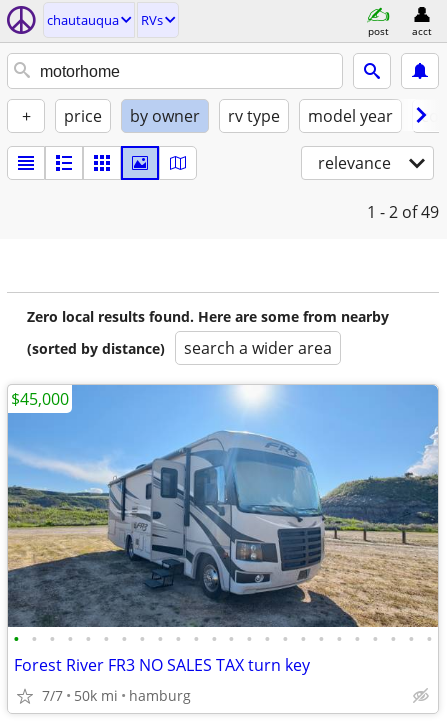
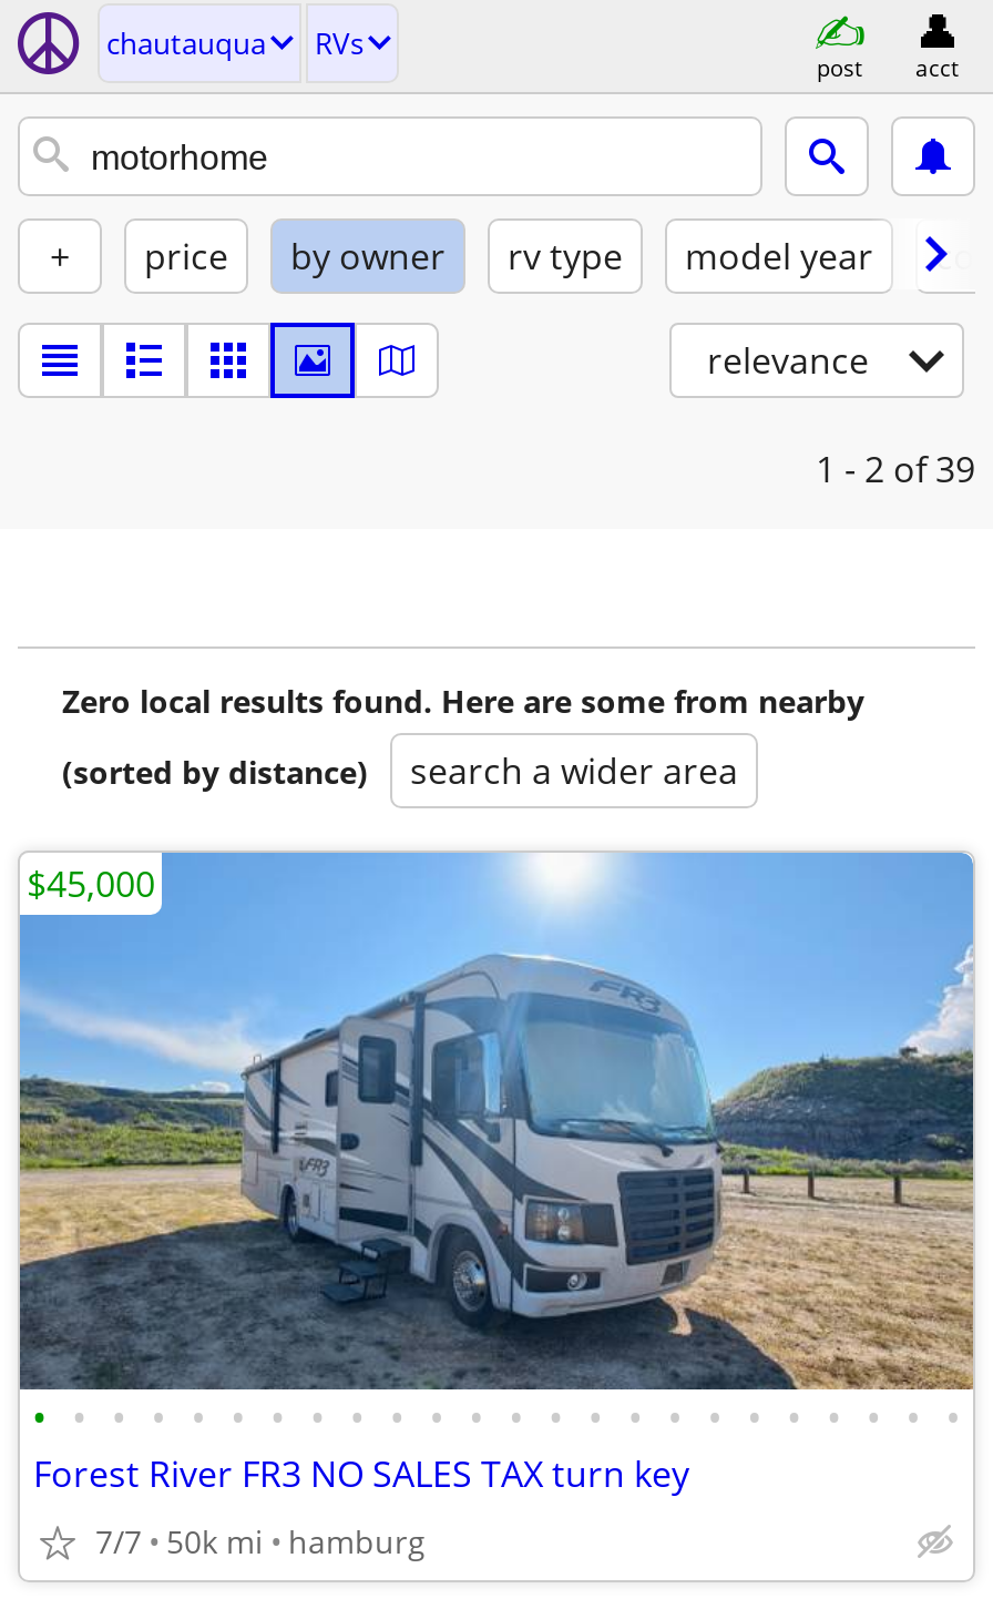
- 1 - 2 of 49
+ 1 - 2 of 39
